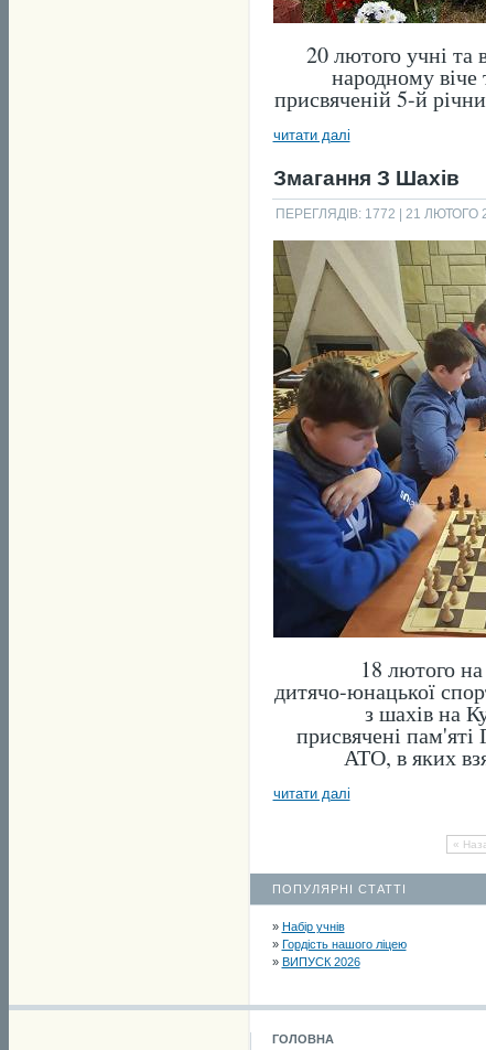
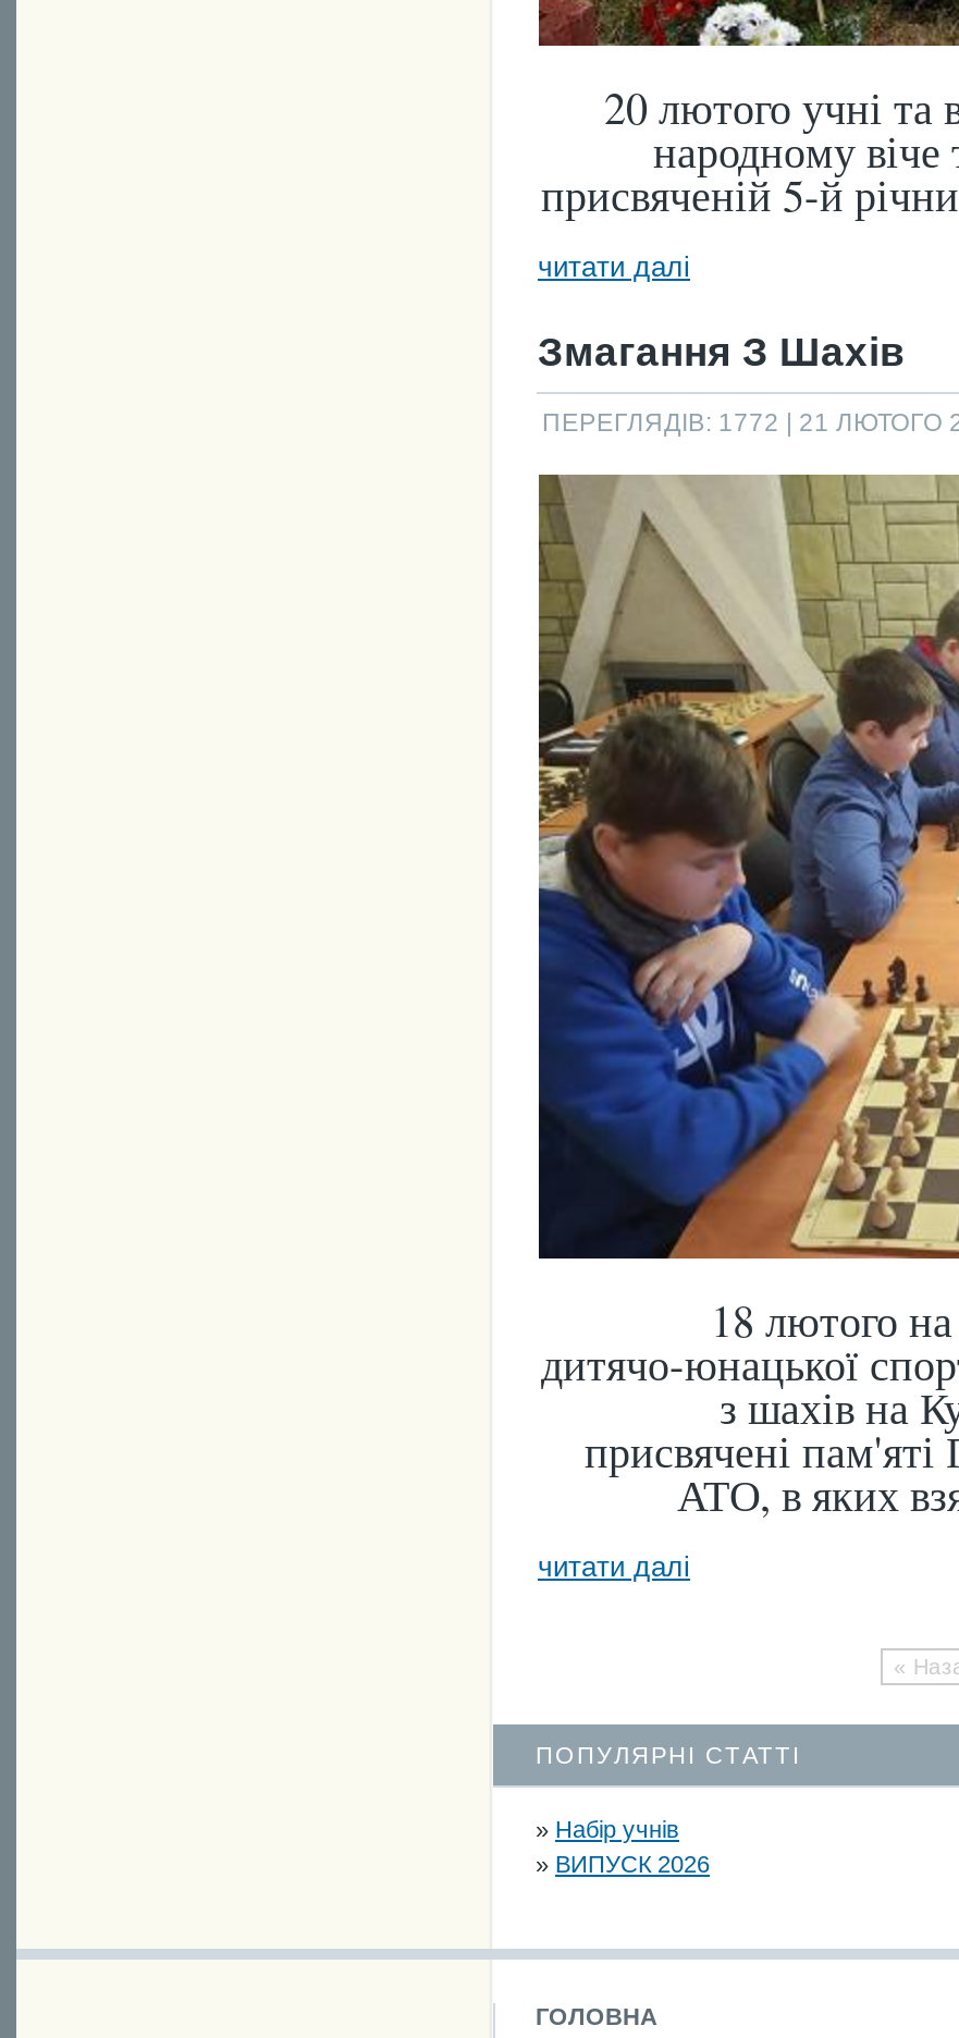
- » Гордість нашого ліцею
